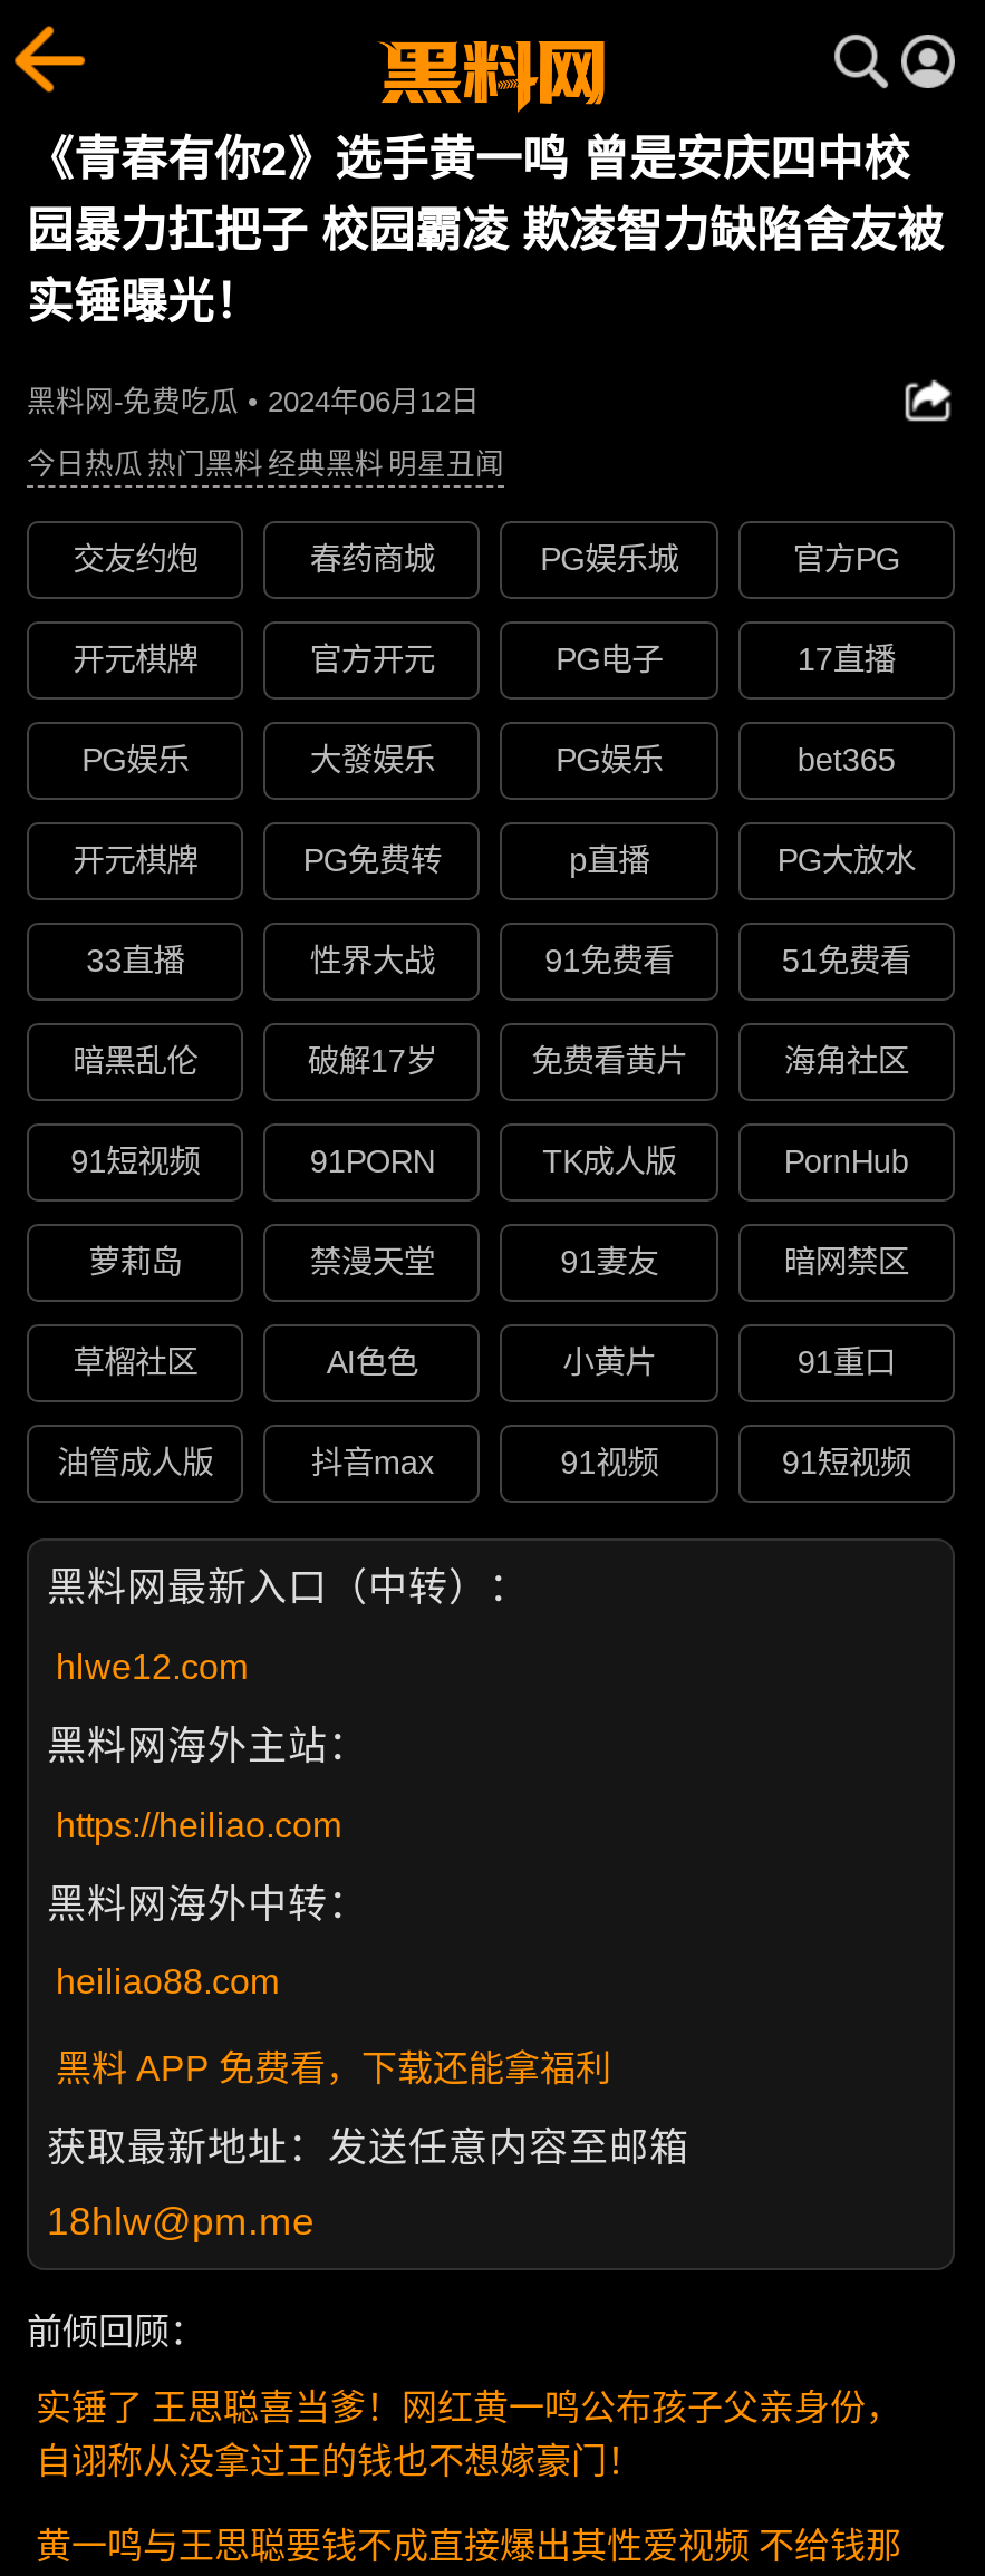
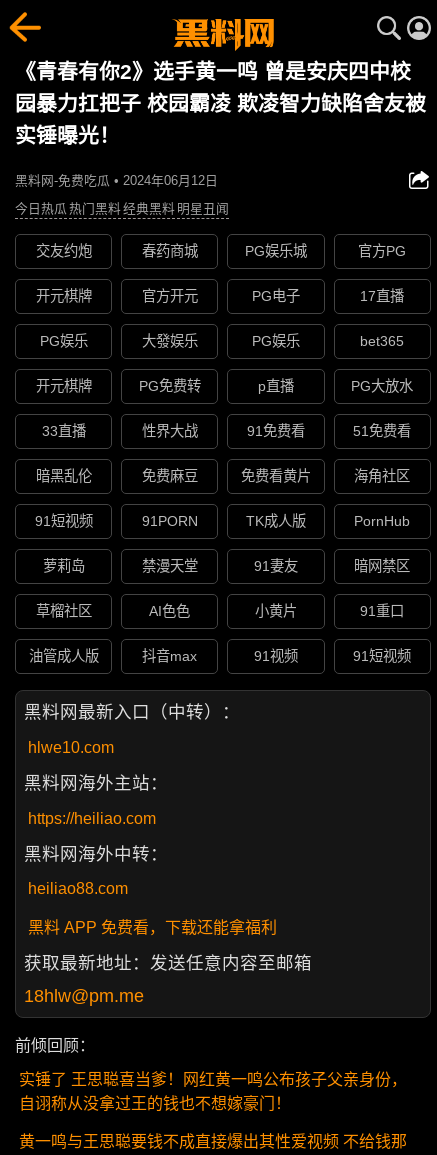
- 破解17岁
+ 免费麻豆

- hlwe12.com
+ hlwe10.com
